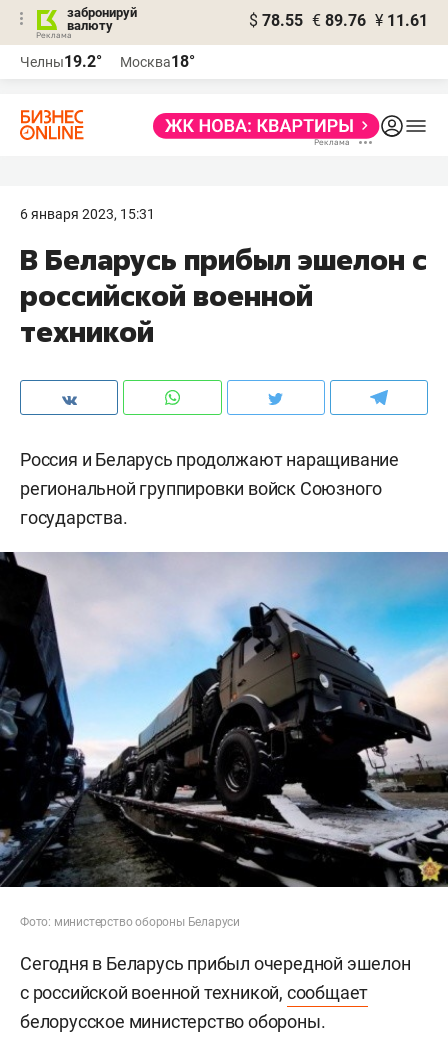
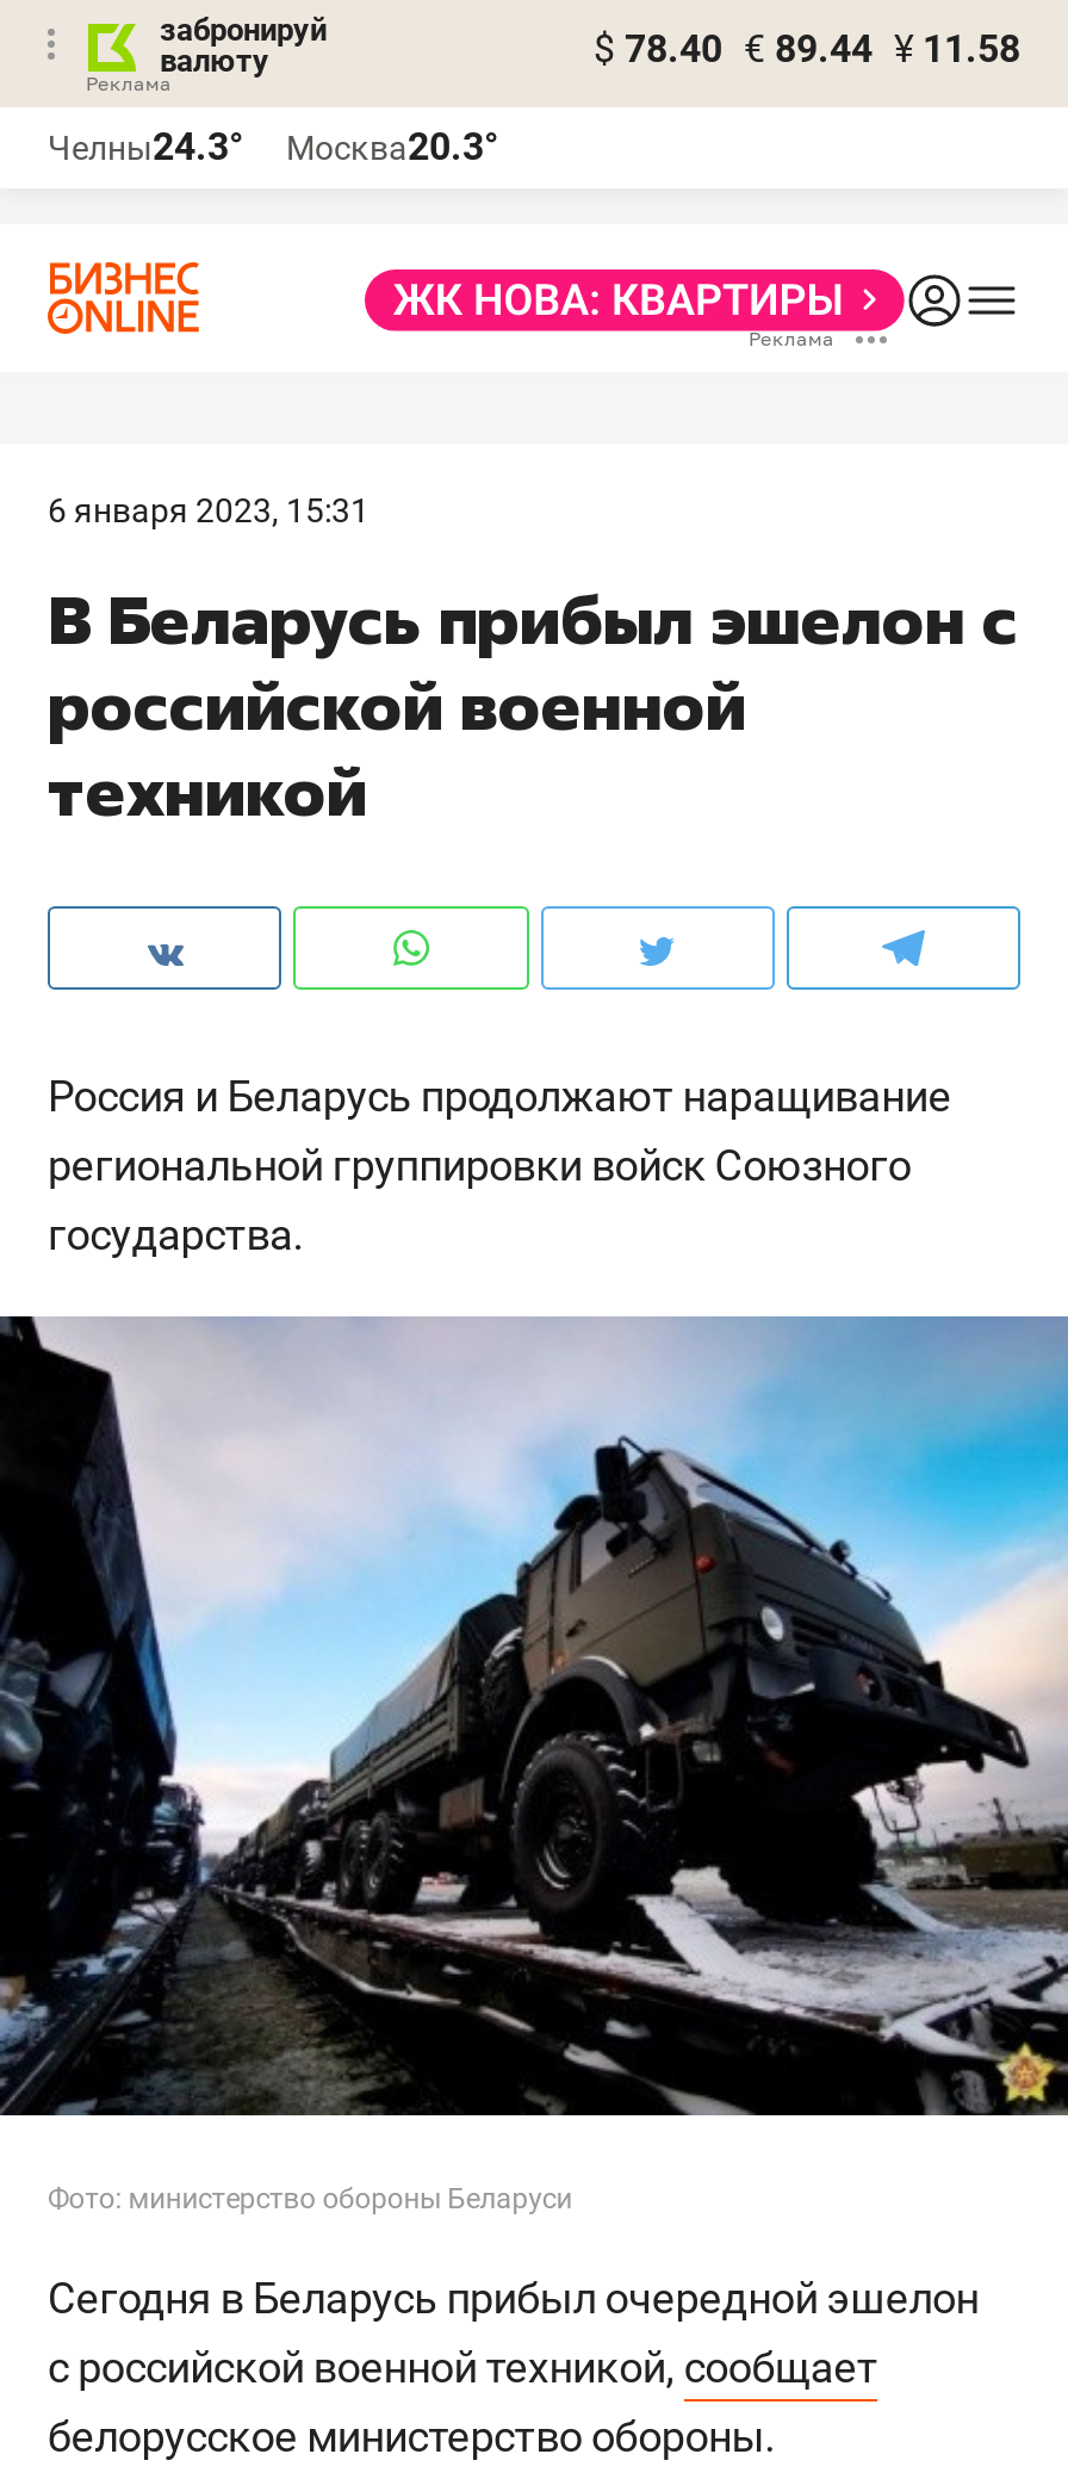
- $ 78.55 € 89.76 ¥ 11.61
+ $ 78.40 € 89.44 ¥ 11.58

- Челны19.2°
+ Челны24.3°

- Москва18°
+ Москва20.3°
